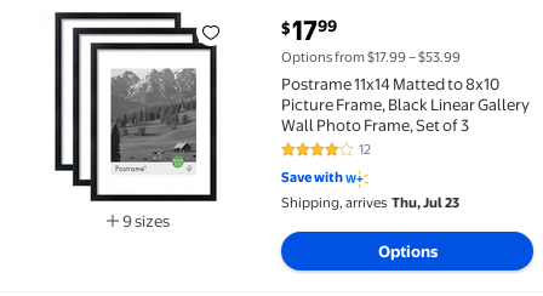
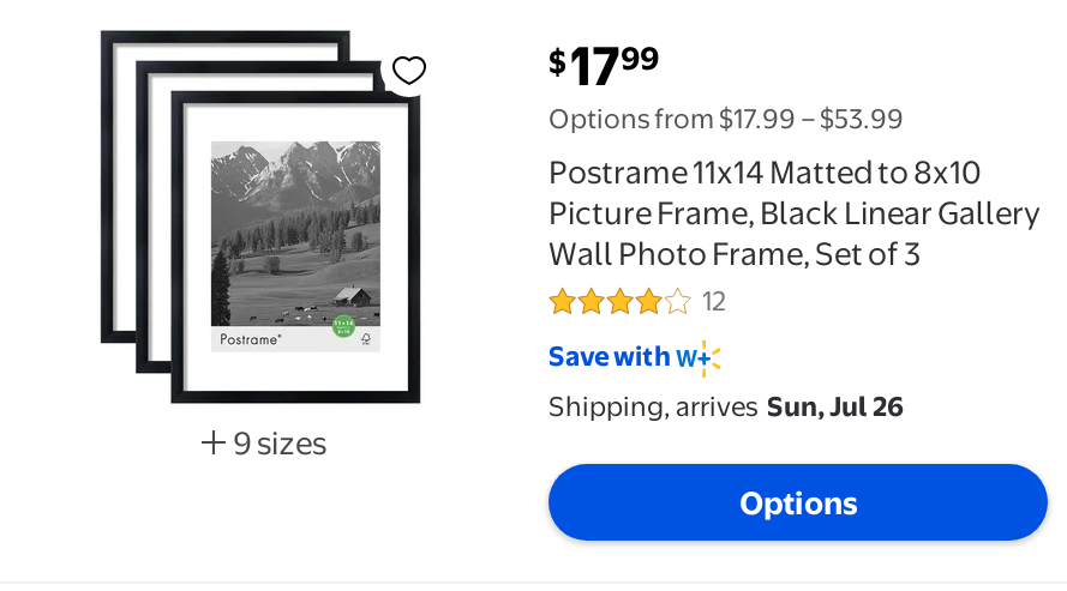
- Shipping, arrives Thu, Jul 23
+ Shipping, arrives Sun, Jul 26
